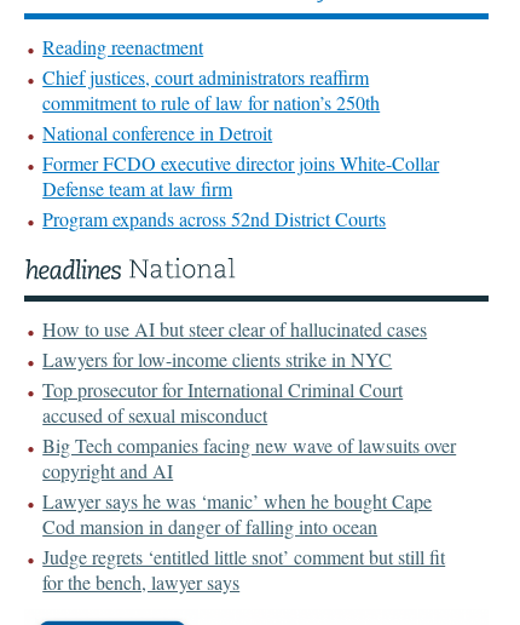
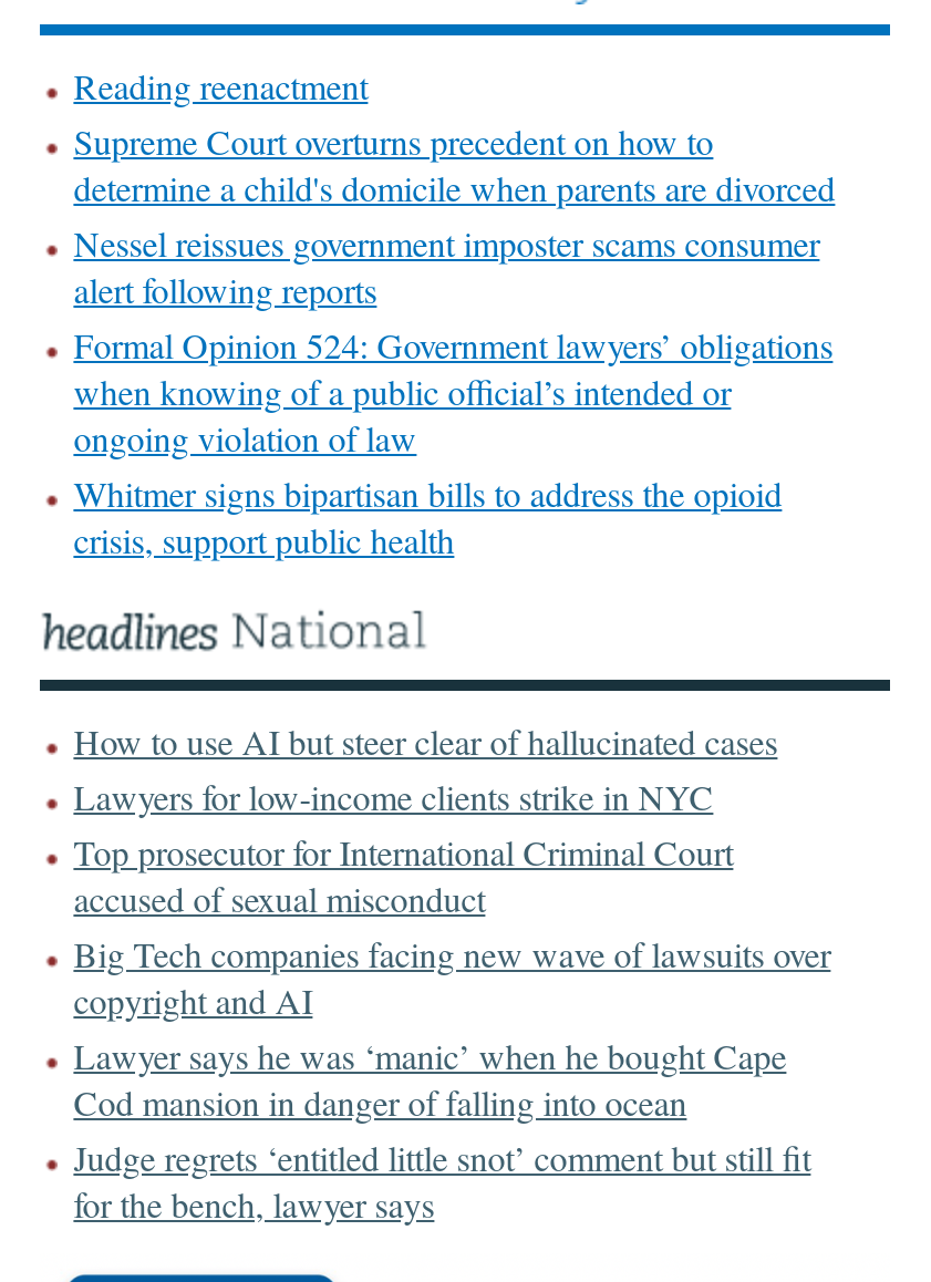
- Chief justices, court administrators reaffirm
- commitment to rule of law for nation’s 250th
- National conference in Detroit
- Former FCDO executive director joins White-Collar
- Defense team at law firm
- Program expands across 52nd District Courts
+ Supreme Court overturns precedent on how to
+ determine a child's domicile when parents are divorced
+ Nessel reissues government imposter scams consumer
+ alert following reports
+ Formal Opinion 524: Government lawyers’ obligations
+ when knowing of a public official’s intended or
+ ongoing violation of law
+ Whitmer signs bipartisan bills to address the opioid
+ crisis, support public health
